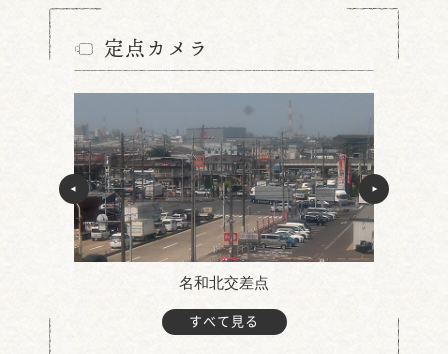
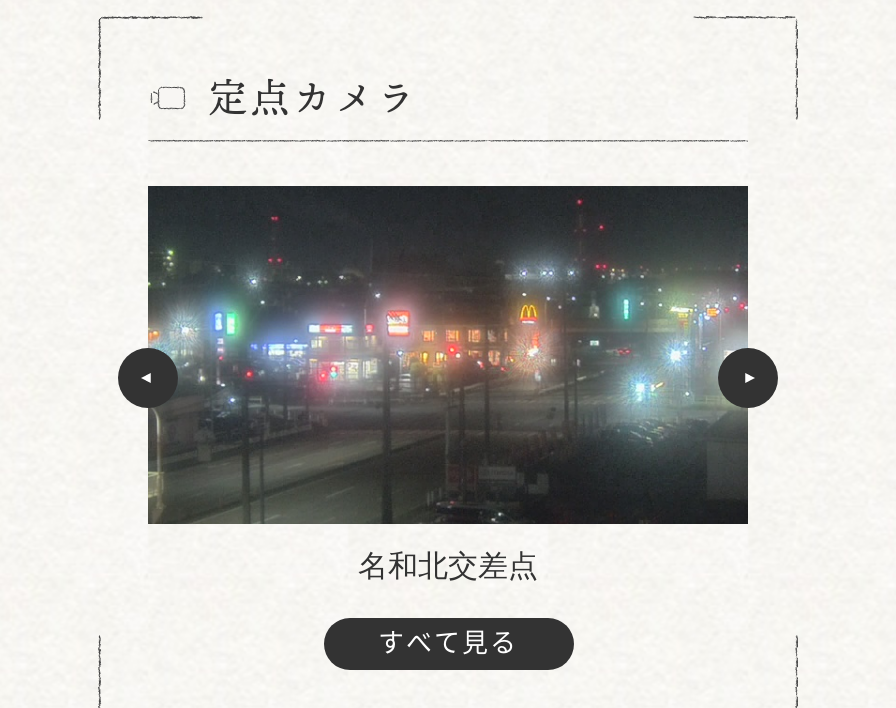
- [image]
+ [image]
